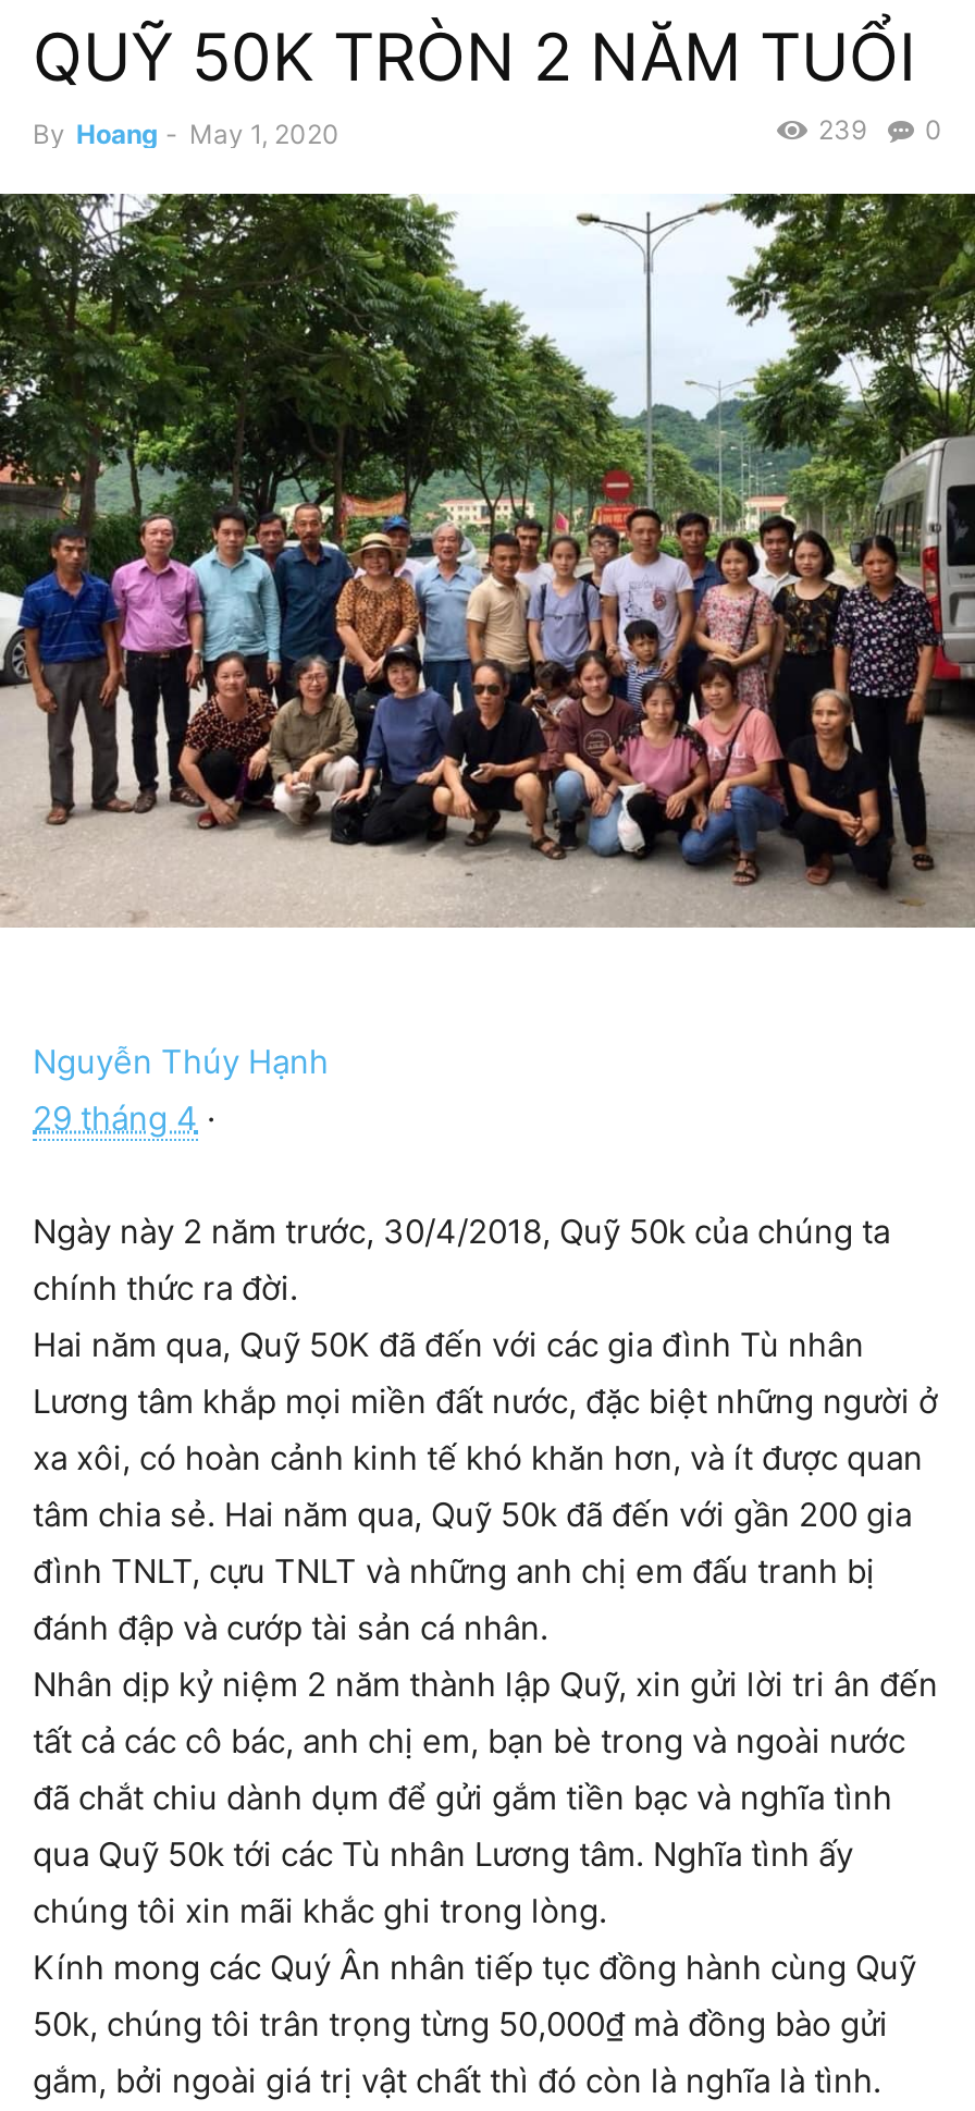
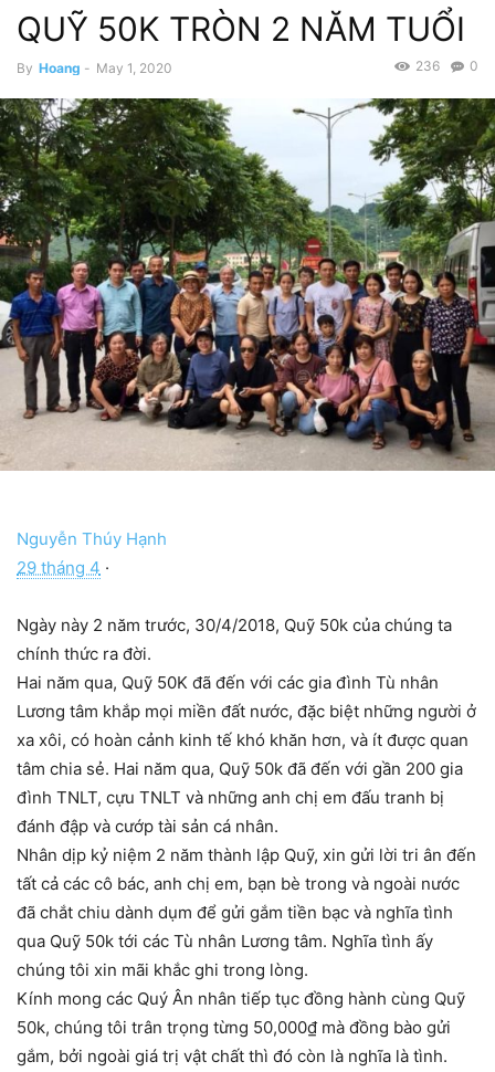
- 239 0
+ 236 0
